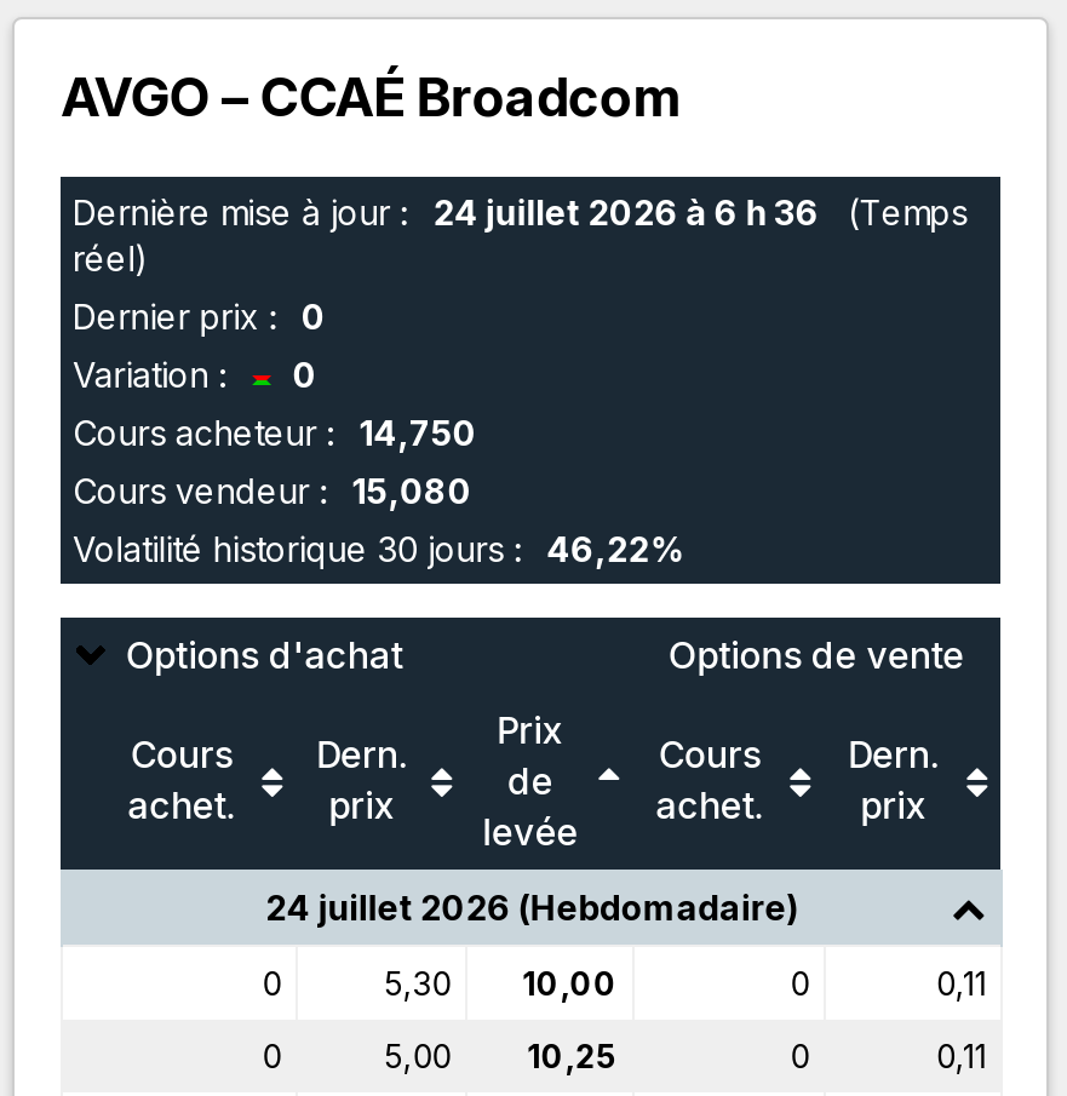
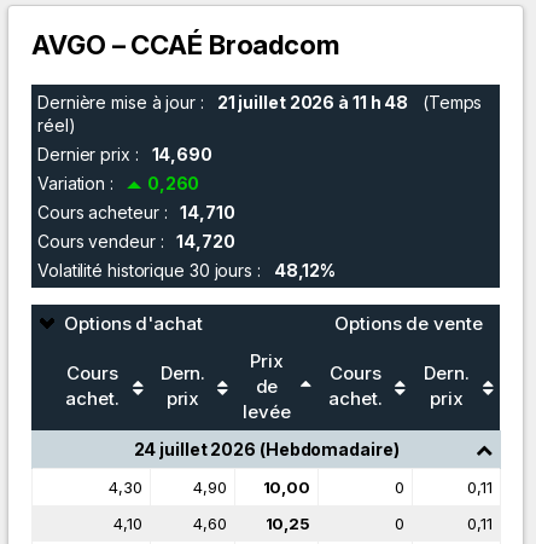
- Dernière mise à jour : 24 juillet 2026 à 6 h 36 (Temps
+ Dernière mise à jour : 21 juillet 2026 à 11 h 48 (Temps

- Dernier prix : 0
+ Dernier prix : 14,690

- Variation : 0
+ Variation : 0,260

- Cours acheteur : 14,750
+ Cours acheteur : 14,710

- Cours vendeur : 15,080
+ Cours vendeur : 14,720

- Volatilité historique 30 jours : 46,22%
+ Volatilité historique 30 jours : 48,12%

- 0
+ 4,30

- 5,30 10,00
+ 4,90 10,00

- 0
+ 4,10

- 5,00 10,25
+ 4,60 10,25
